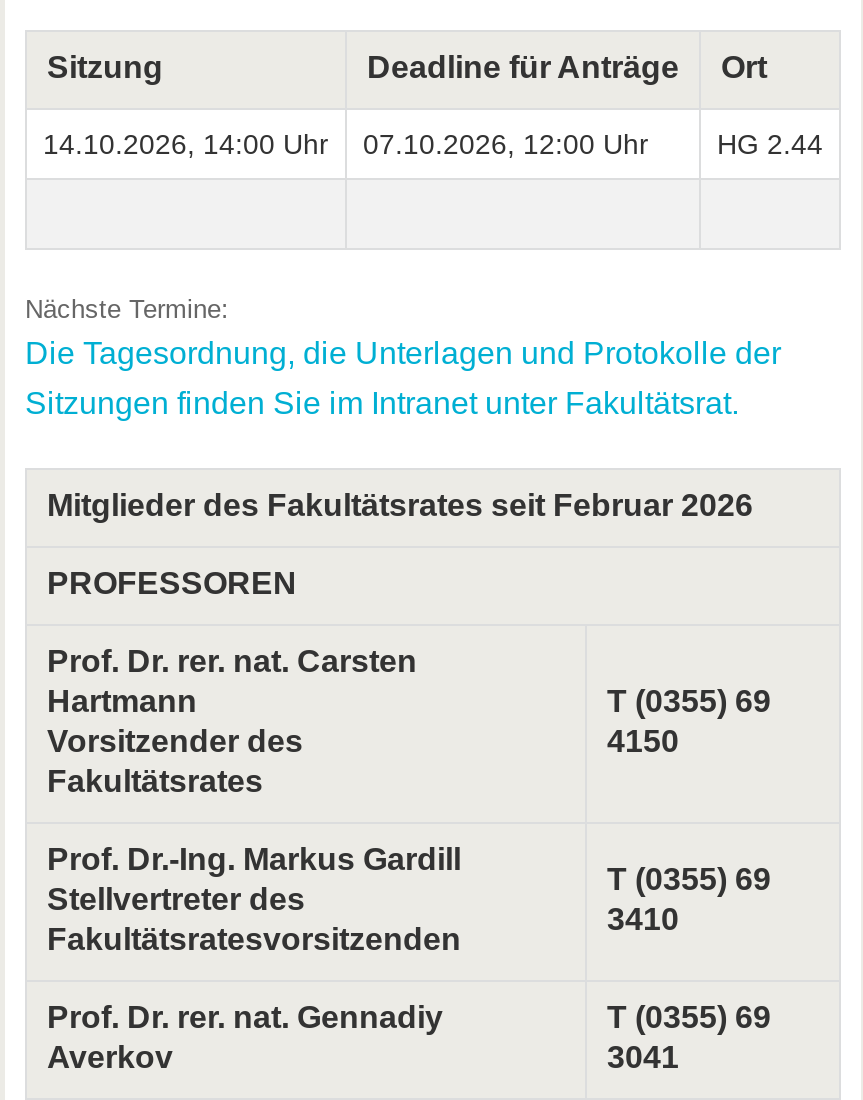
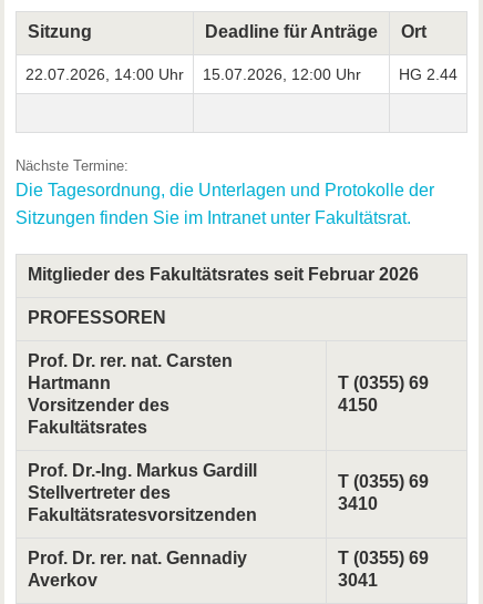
- 14.10.2026, 14:00 Uhr
+ 22.07.2026, 14:00 Uhr

- 07.10.2026, 12:00 Uhr
+ 15.07.2026, 12:00 Uhr
